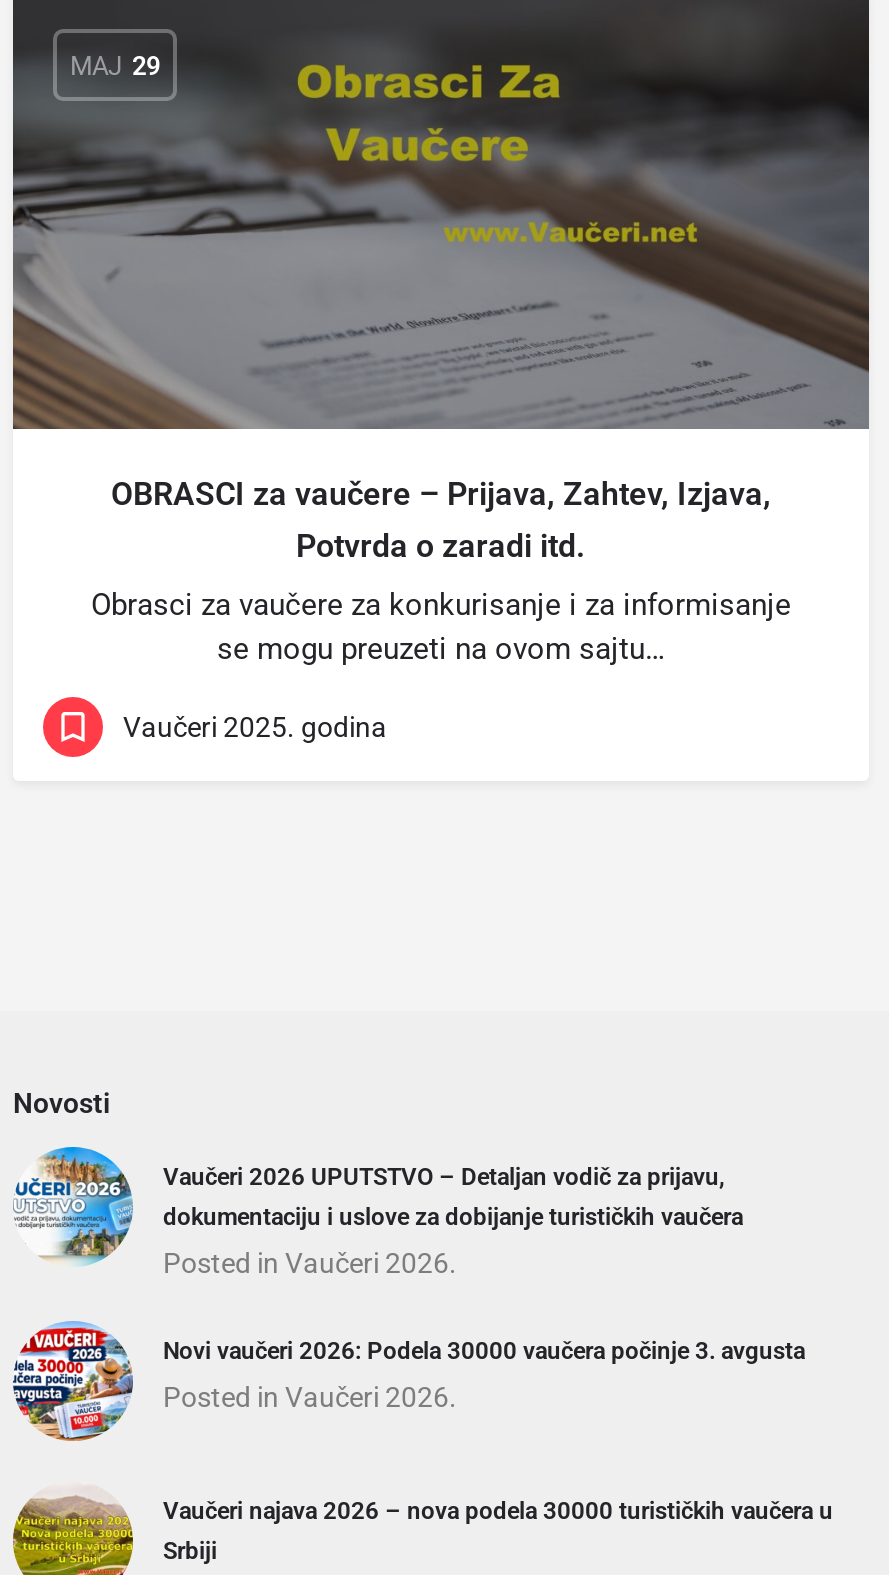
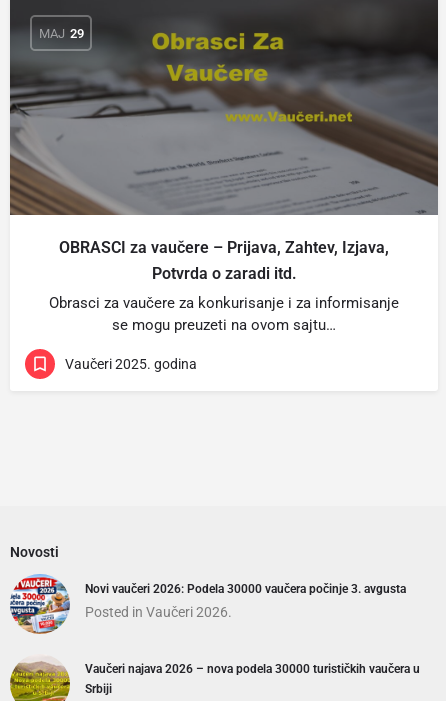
- [image]
- Vaučeri 2026 UPUTSTVO – Detaljan vodič za prijavu,
- dokumentaciju i uslove za dobijanje turističkih vaučera
- Posted in Vaučeri 2026.
